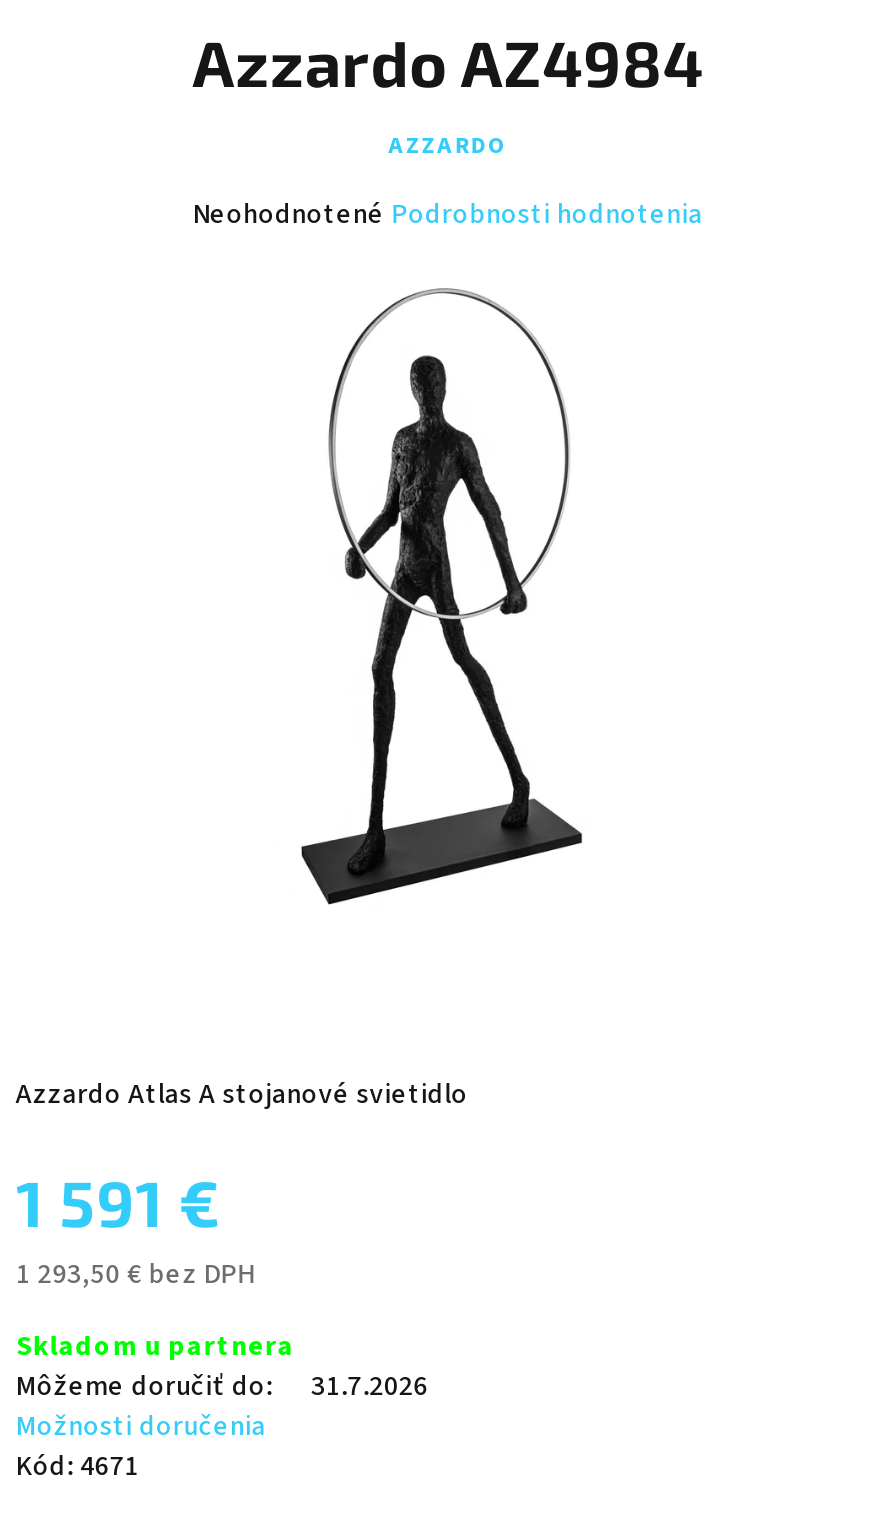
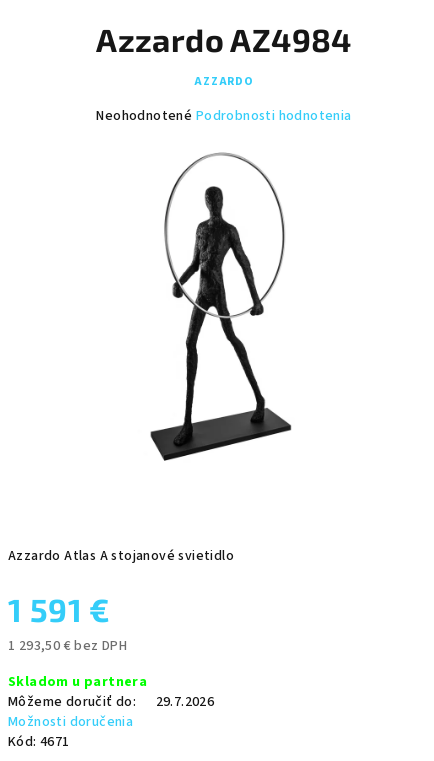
- Môžeme doručiť do: 31.7.2026
+ Môžeme doručiť do: 29.7.2026
